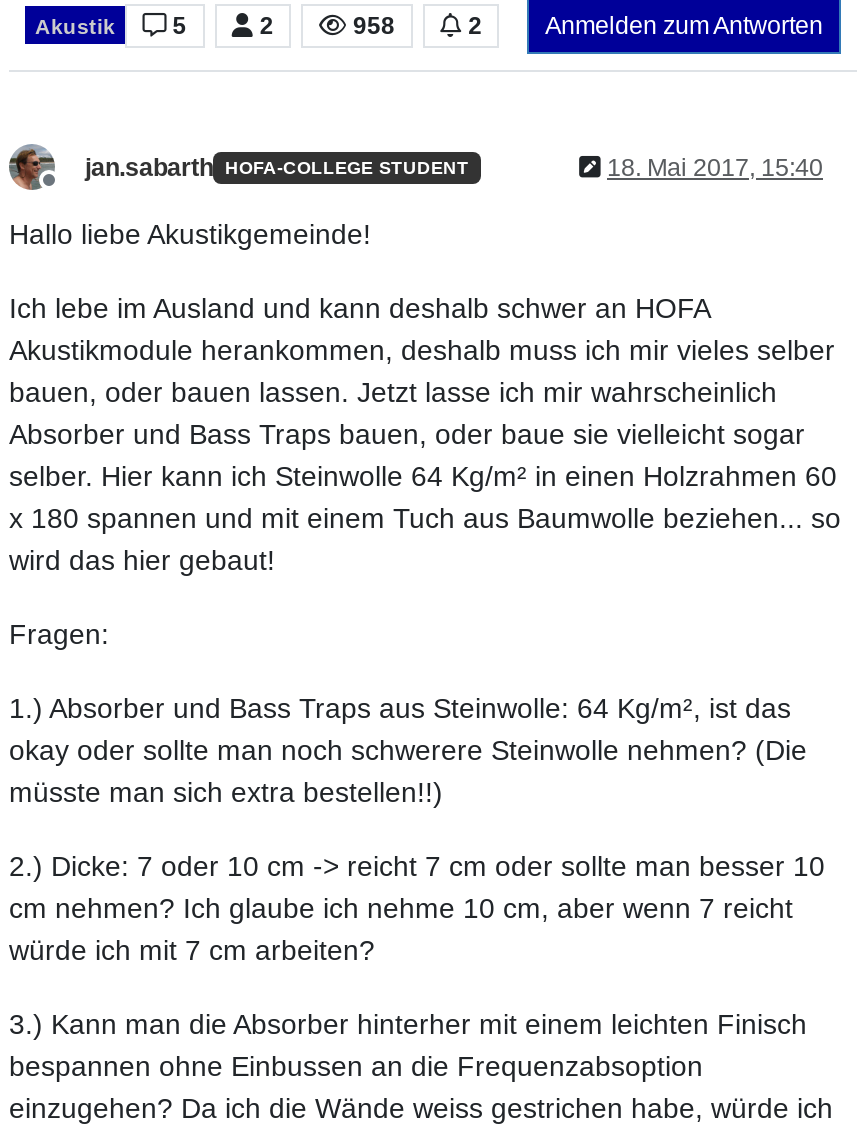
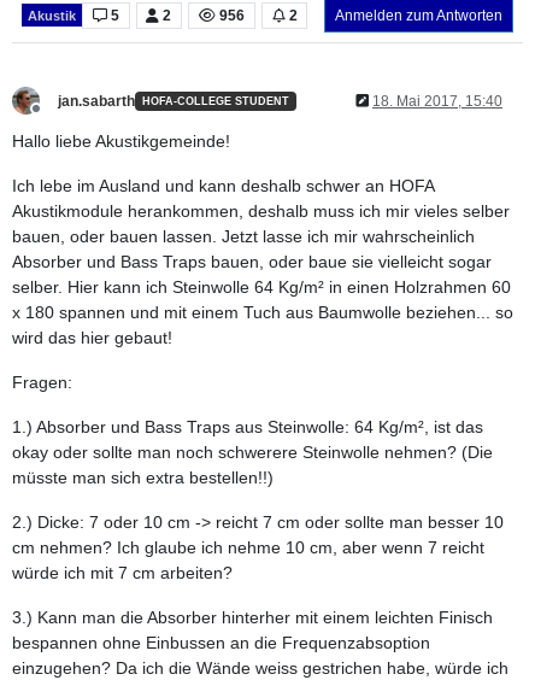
- 958
+ 956
